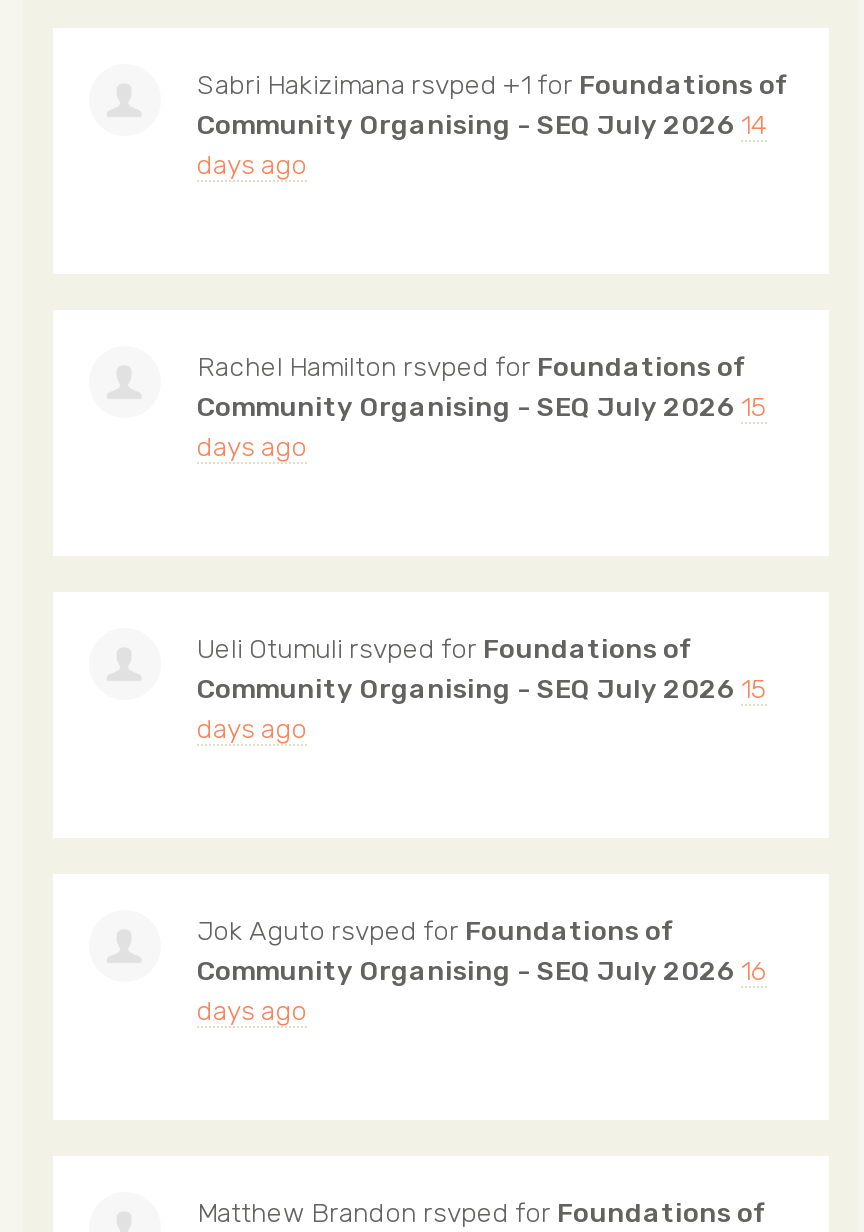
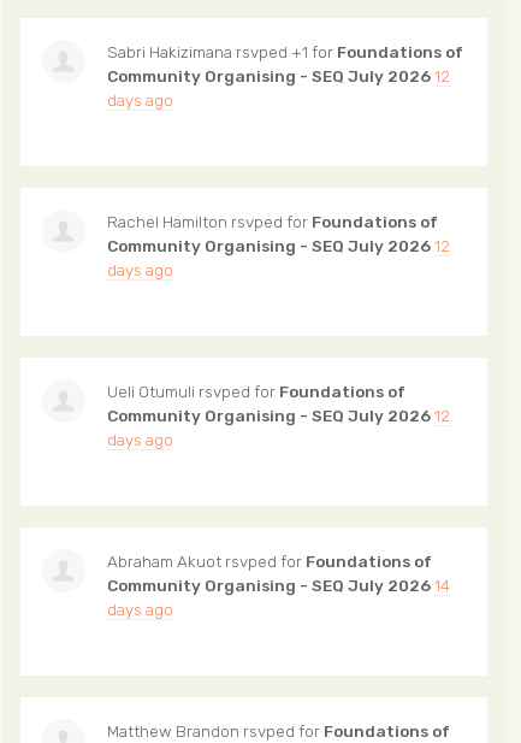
moved down: Community Organising - SEQ July 2026 14

+ Community Organising - SEQ July 2026 12

- Community Organising - SEQ July 2026 15
+ Community Organising - SEQ July 2026 12

- Community Organising - SEQ July 2026 15
+ Community Organising - SEQ July 2026 12

- Jok Aguto rsvped for Foundations of
+ Abraham Akuot rsvped for Foundations of

- Community Organising - SEQ July 2026 16
